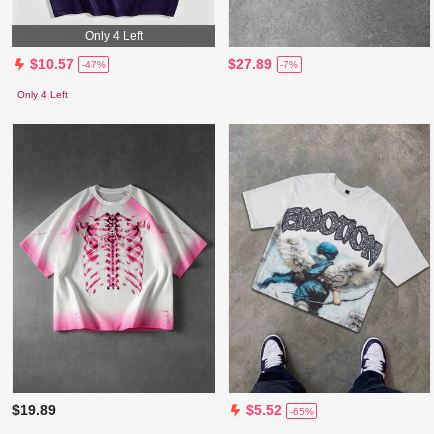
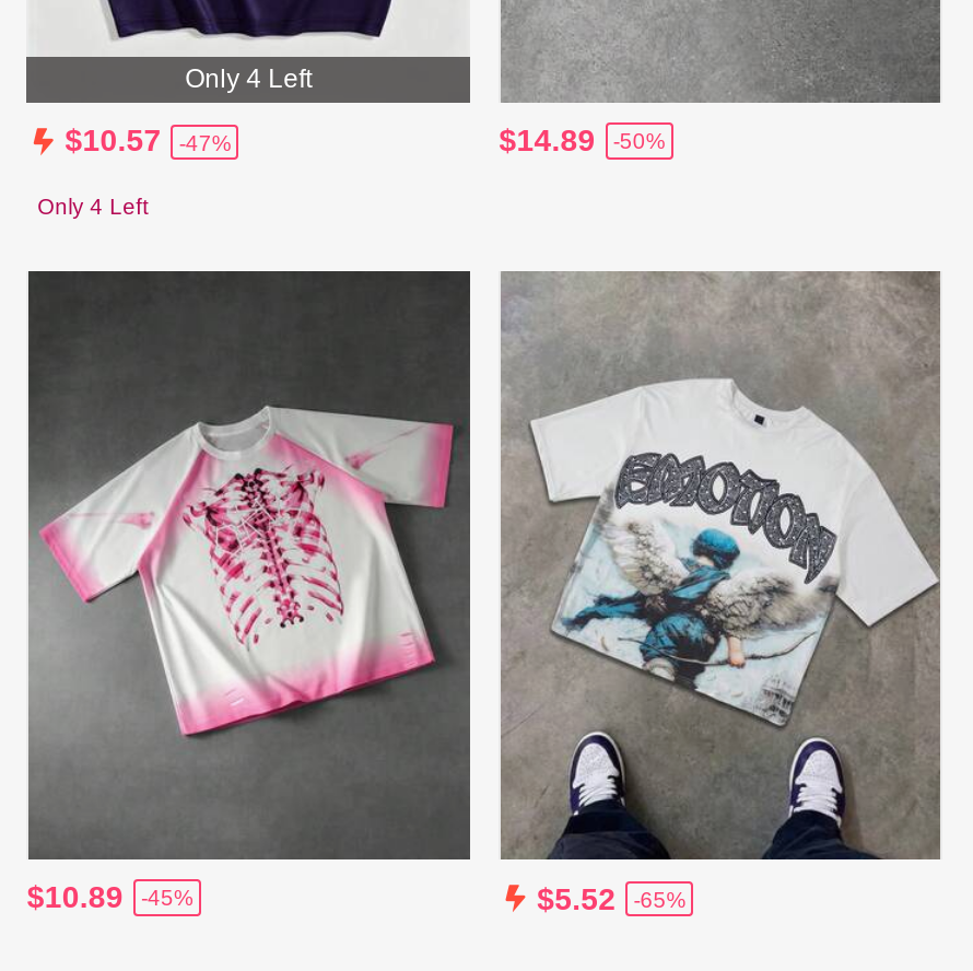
- $27.89
- -7%
+ $14.89
+ -50%

- [image]
+ [image]

- $19.89
+ $10.89
+ -45%
